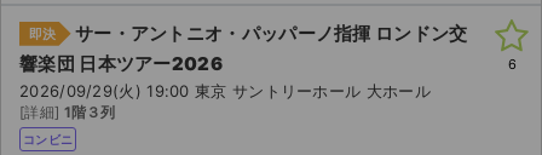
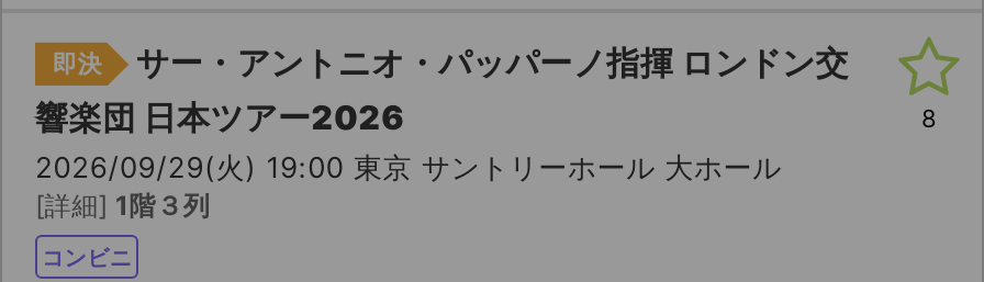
- 6
+ 8
